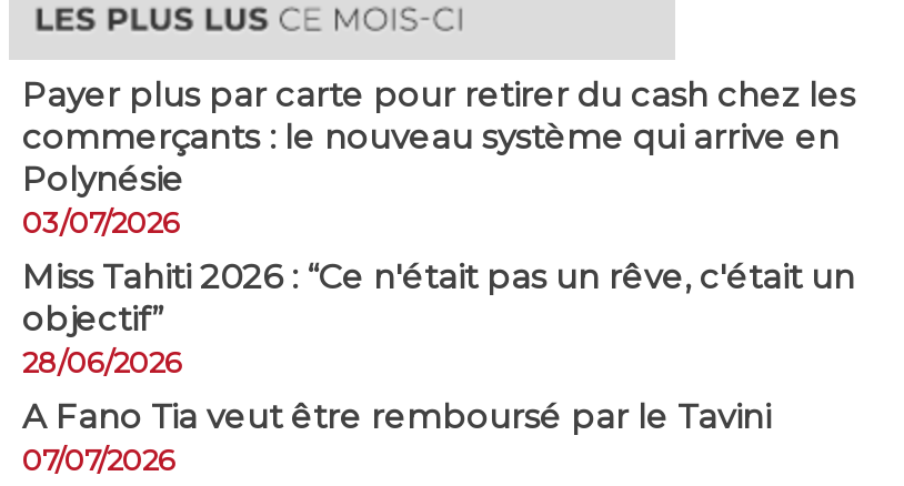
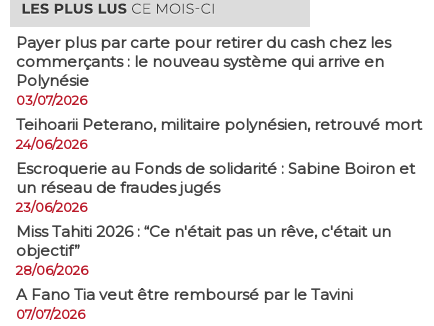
+ Teihoarii Peterano, militaire polynésien, retrouvé mort
+ 24/06/2026
+ Escroquerie au Fonds de solidarité : Sabine Boiron et
+ un réseau de fraudes jugés
+ 23/06/2026
